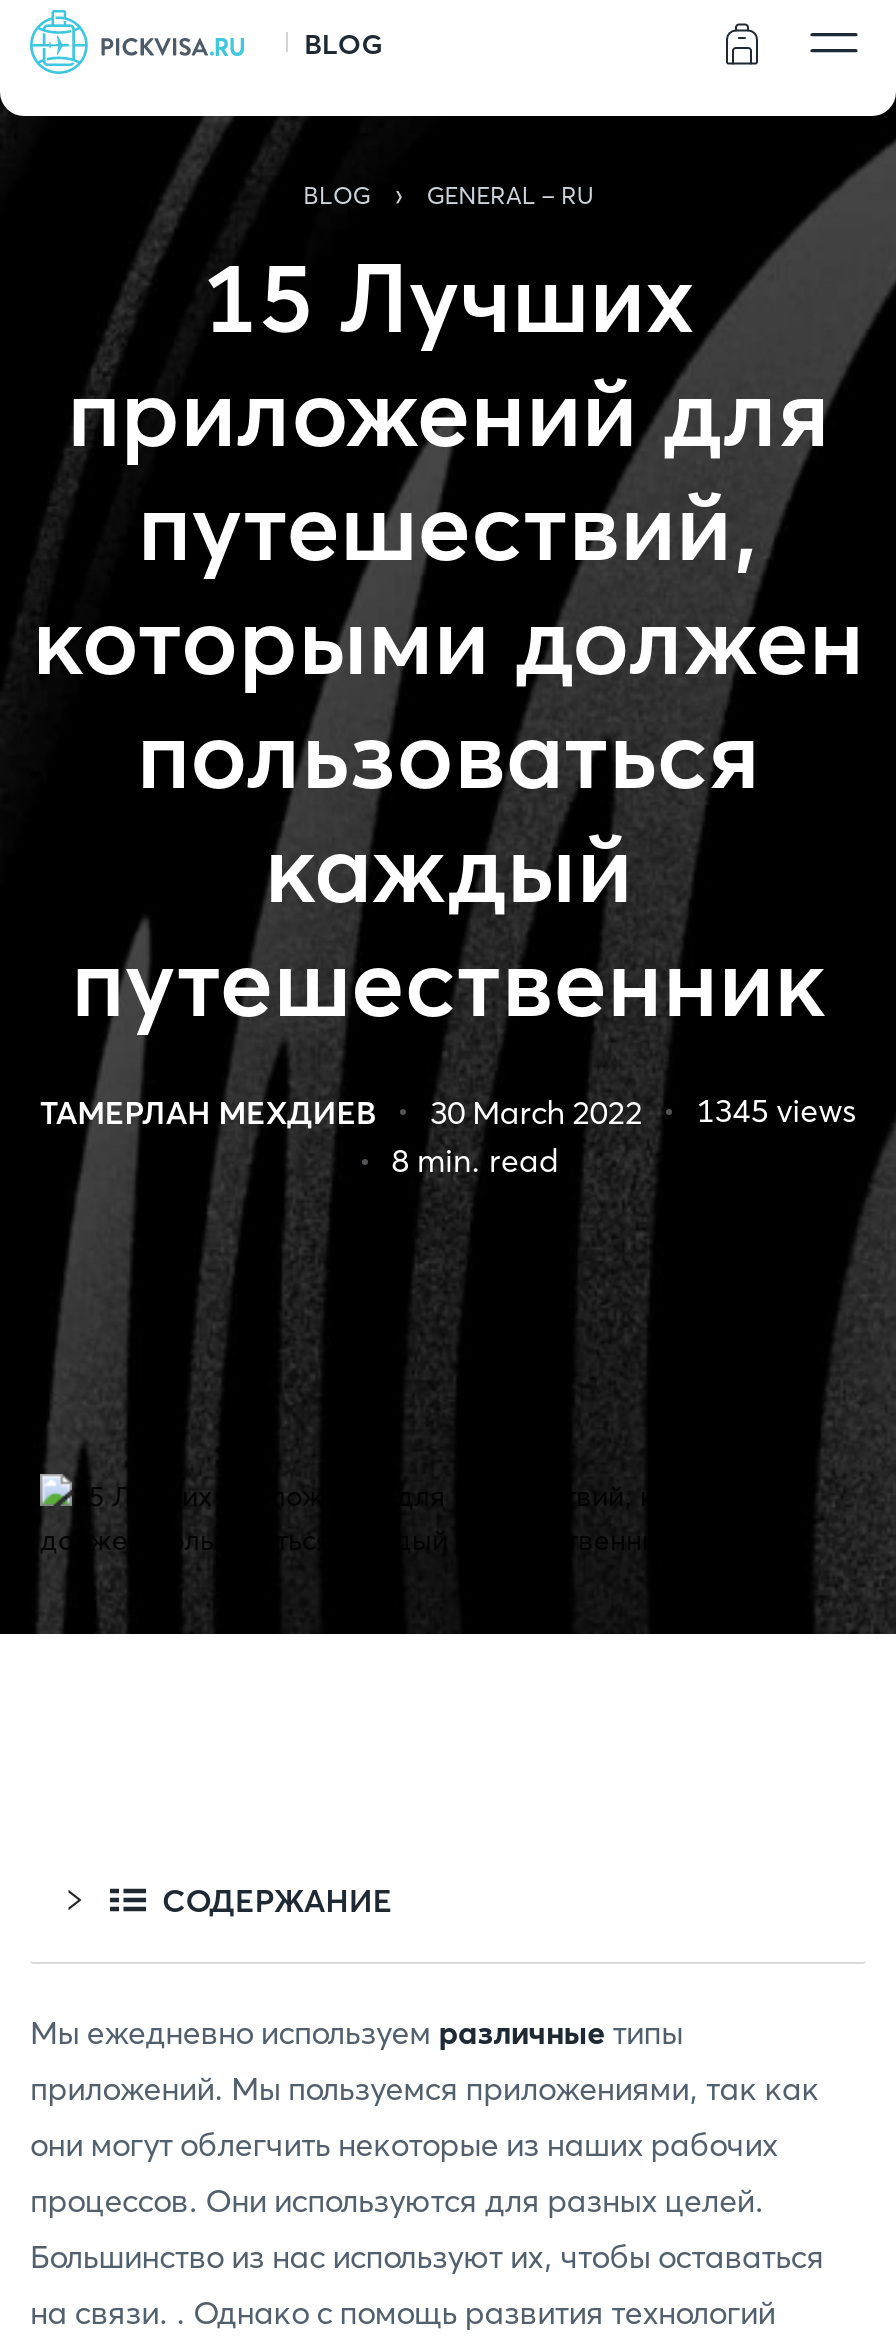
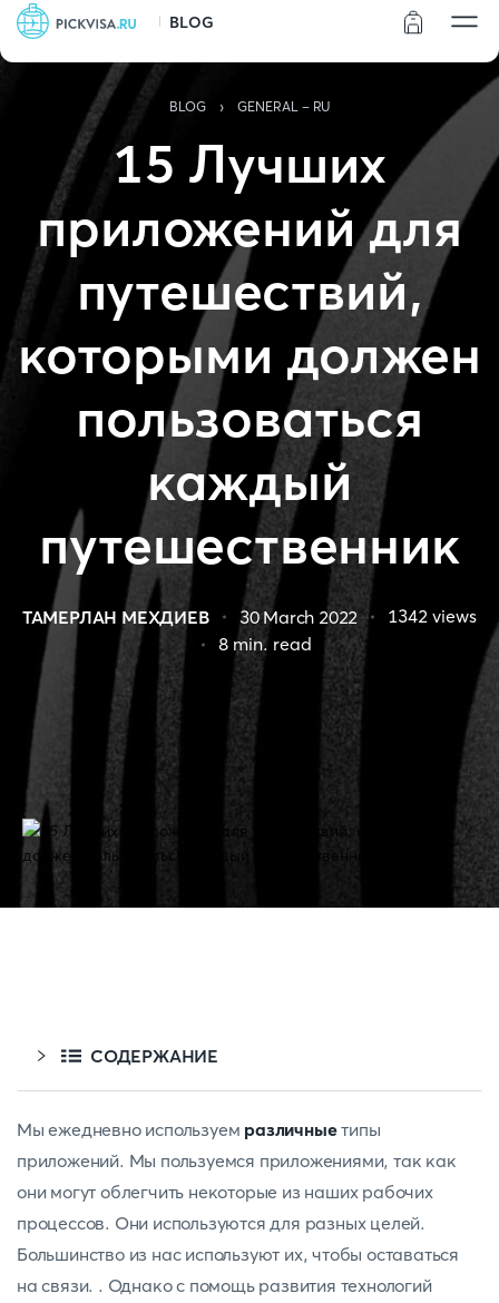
- ТАМЕРЛАН МЕХДИЕВ 30 March 2022 1345 views
+ ТАМЕРЛАН МЕХДИЕВ 30 March 2022 1342 views
